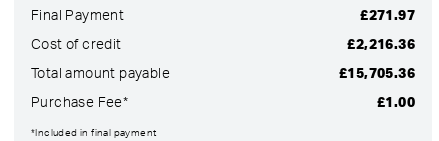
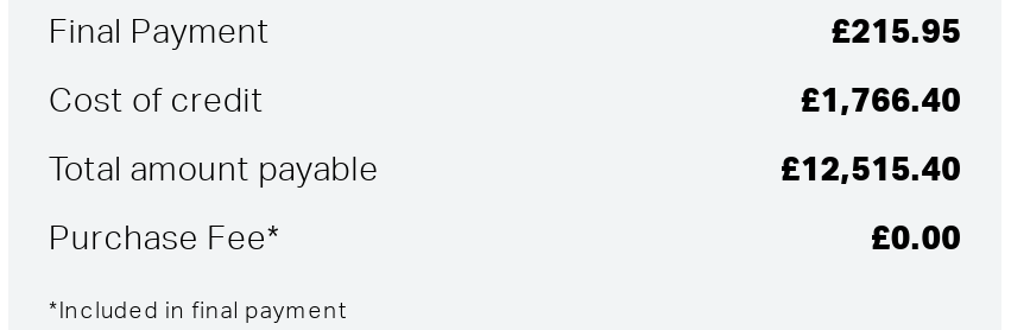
- £271.97
+ £215.95

- £2,216.36
+ £1,766.40

- £15,705.36
+ £12,515.40

- £1.00
+ £0.00
